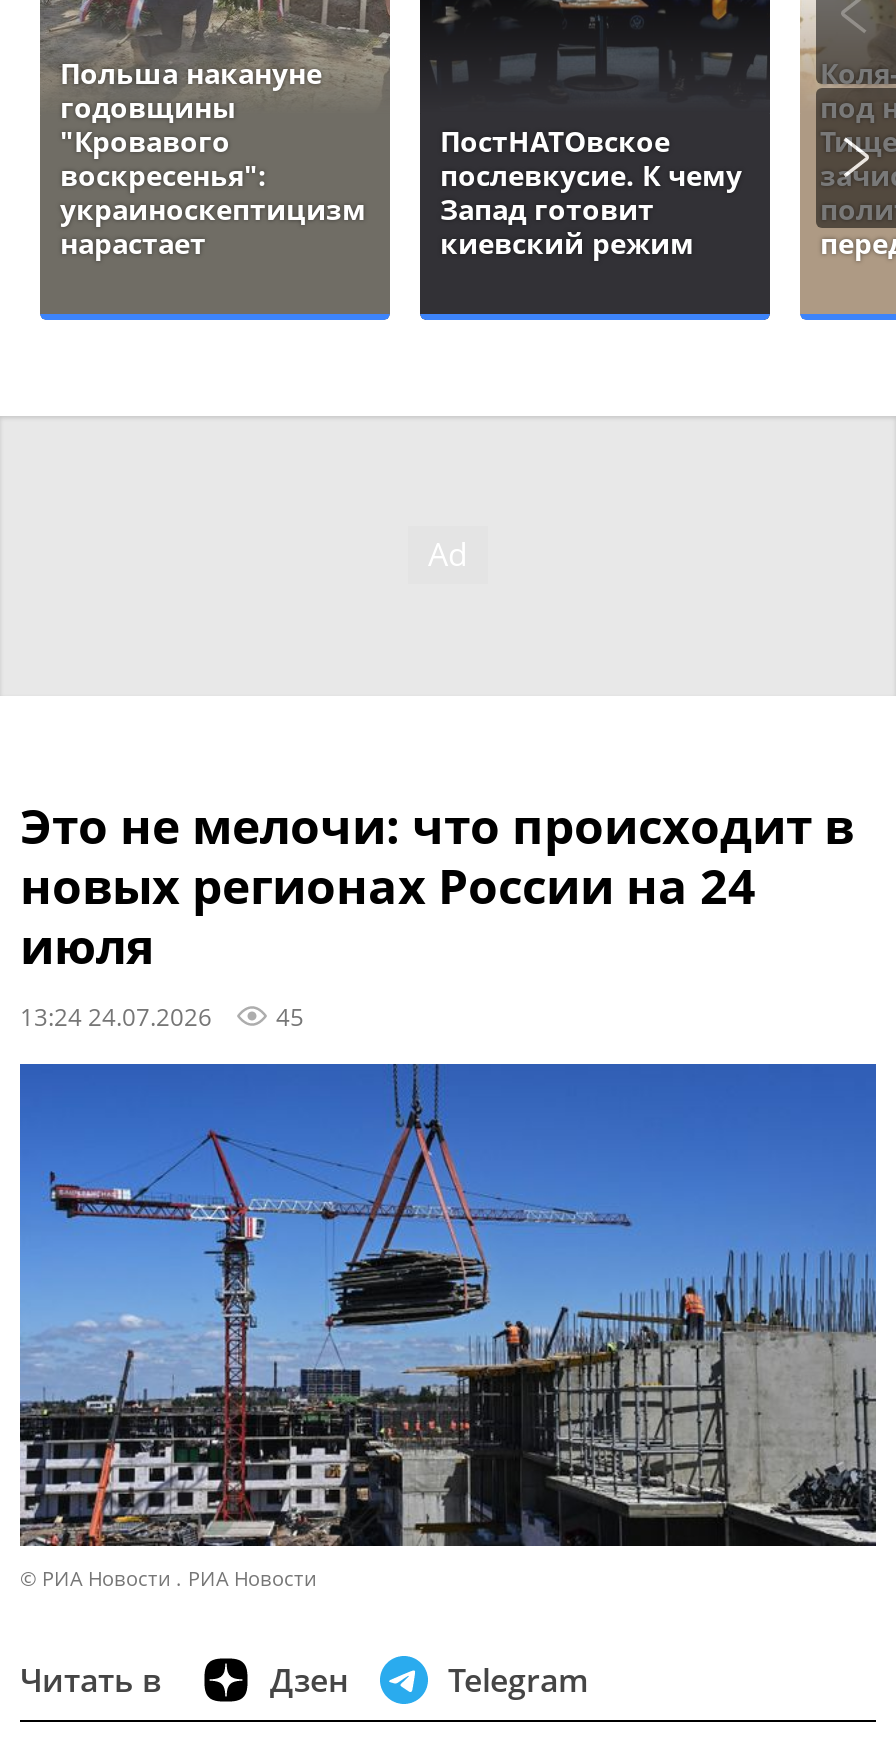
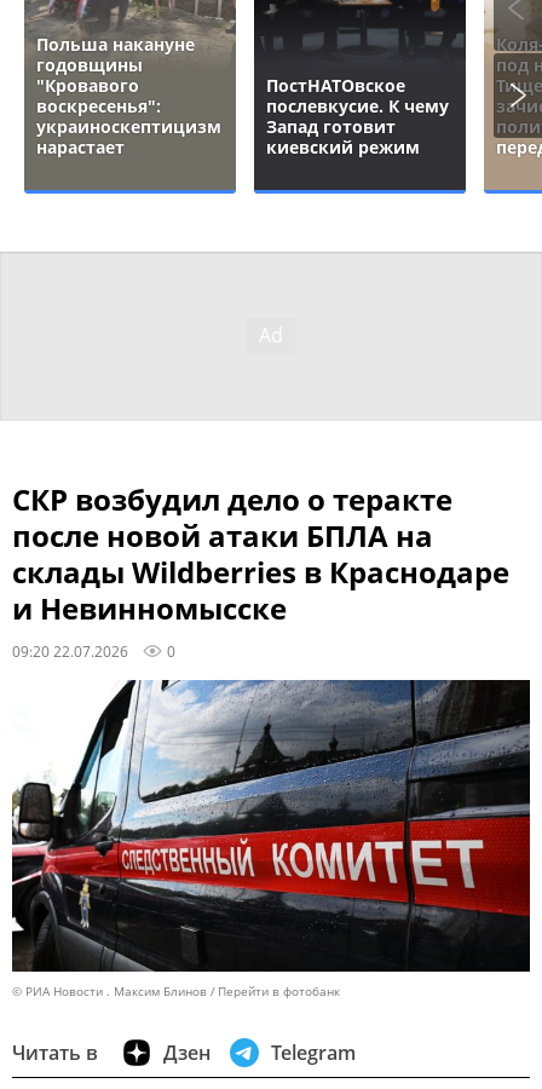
- Это не мелочи: что происходит в
- новых регионах России на 24
- июля
- 13:24 24.07.2026
- 45
+ СКР возбудил дело о теракте
+ после новой атаки БПЛА на
+ склады Wildberries в Краснодаре
+ и Невинномысске
+ 09:20 22.07.2026
+ 0

- [image]
- © РИА Новости . РИА Новости
+ [image]
+ © РИА Новости . Максим Блинов
+ Перейти в фотобанк
